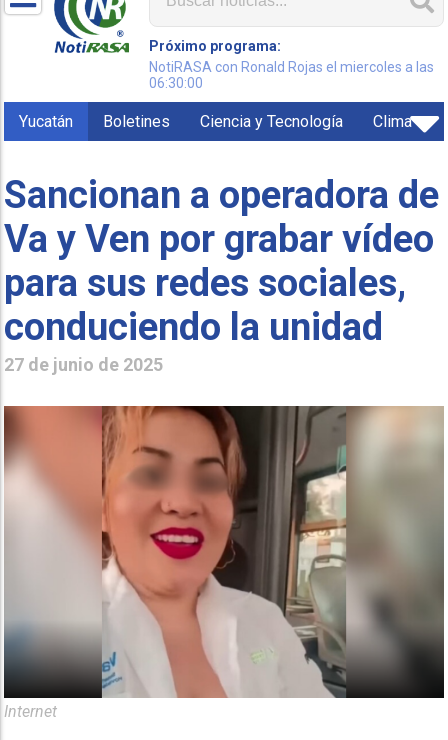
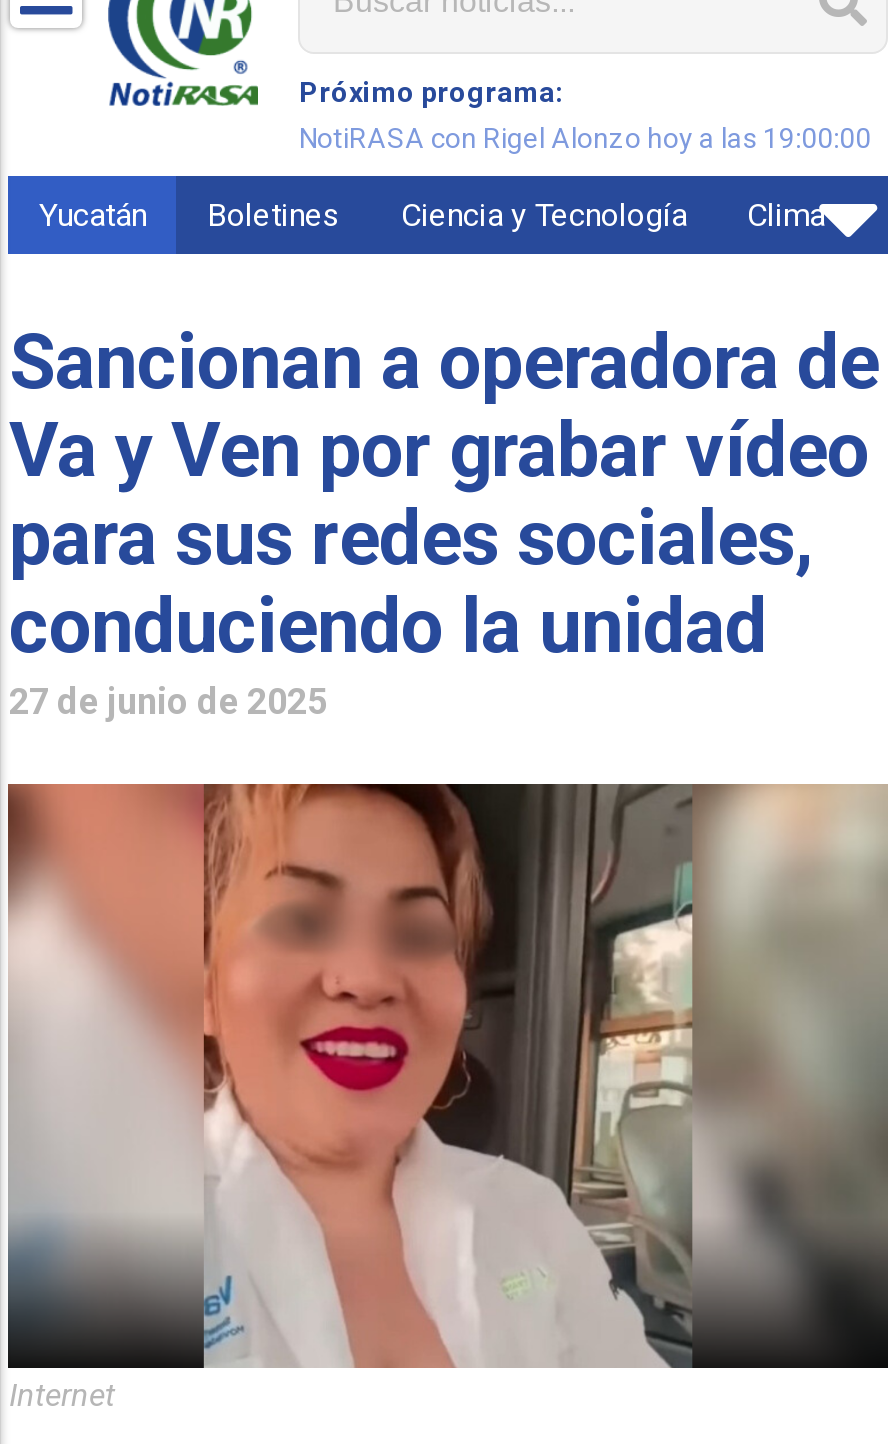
- NotiRASA con Ronald Rojas el miercoles a las
- 06:30:00
+ NotiRASA con Rigel Alonzo hoy a las 19:00:00
